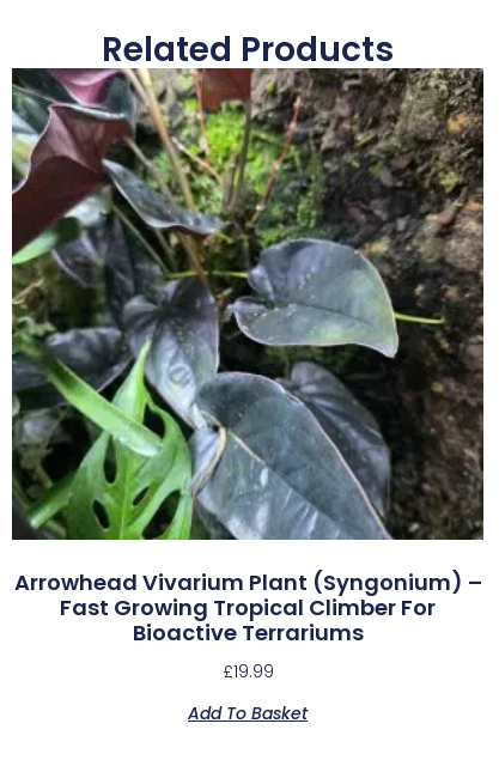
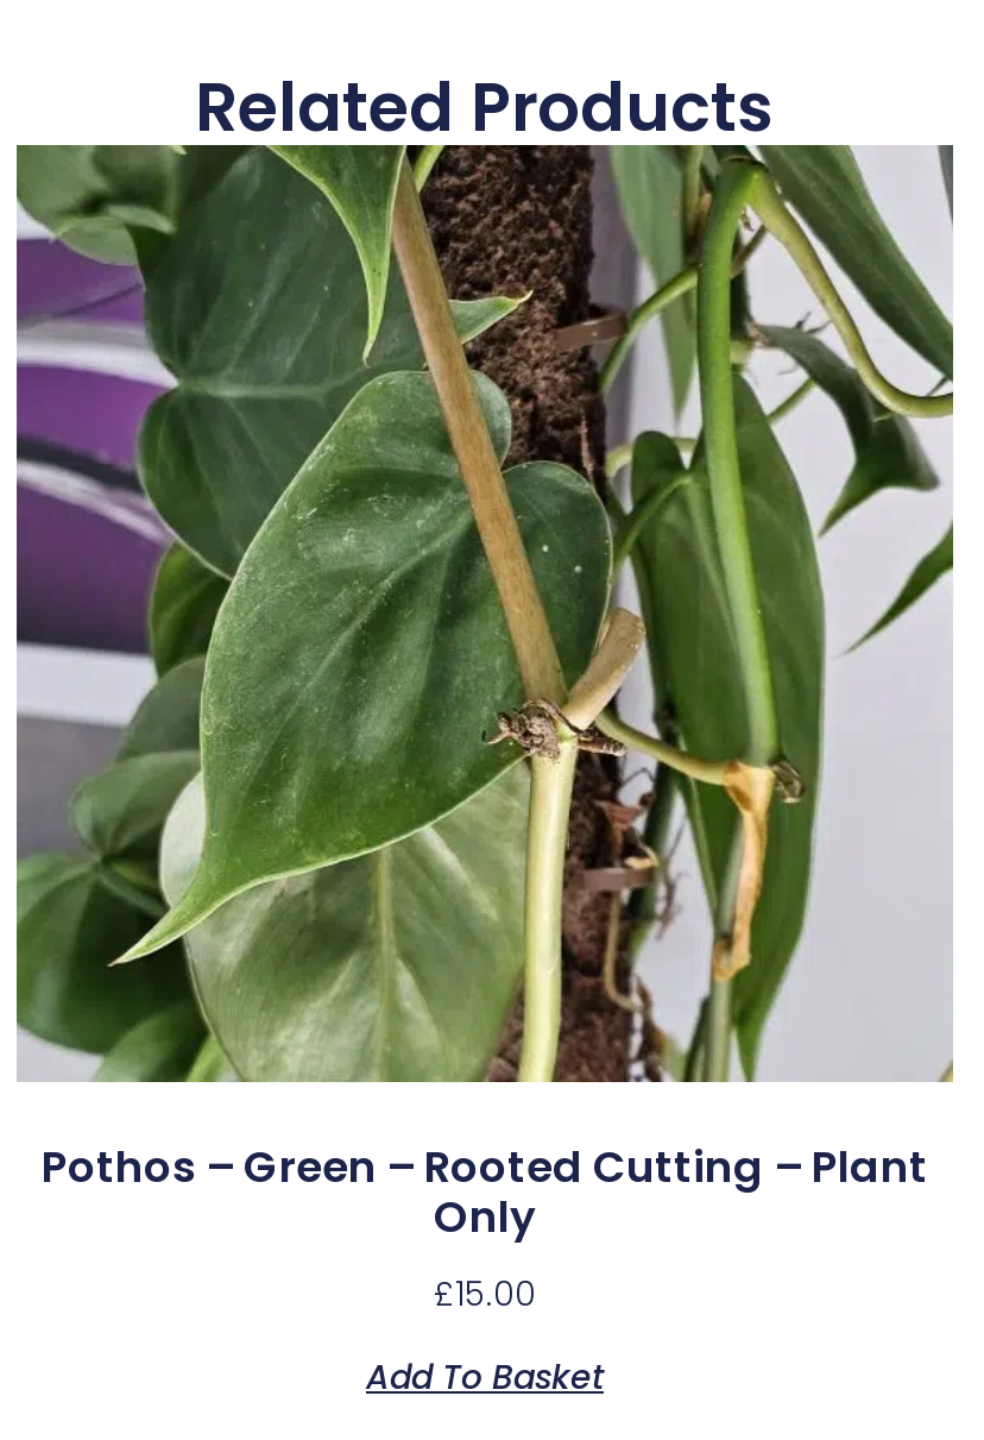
- [image]
- Arrowhead Vivarium Plant (Syngonium) –
- Fast Growing Tropical Climber For
- Bioactive Terrariums
- £19.99
+ [image]
+ Pothos – Green – Rooted Cutting – Plant
+ Only
+ £15.00
